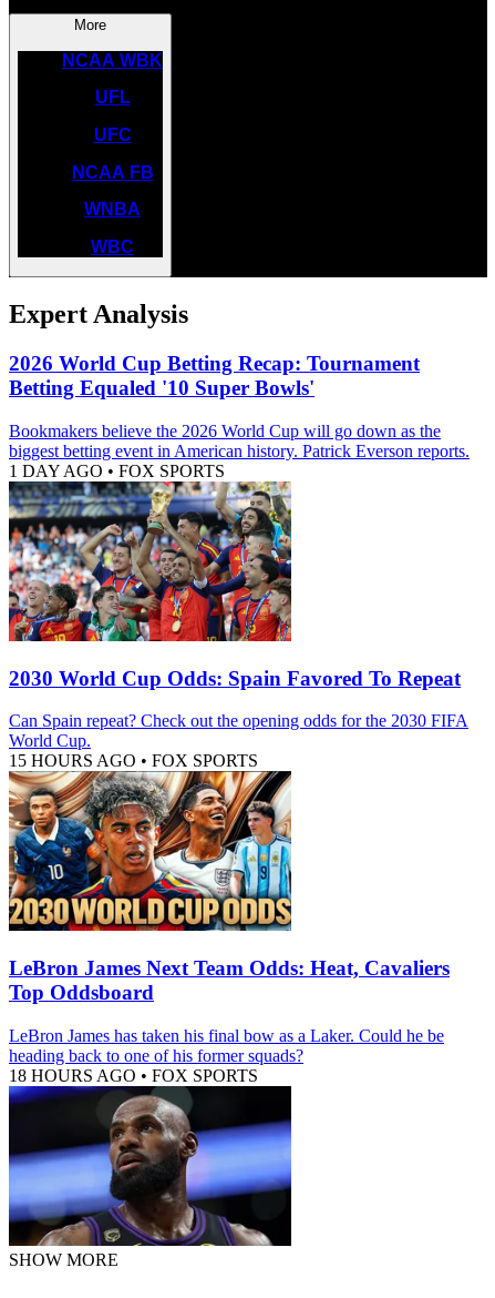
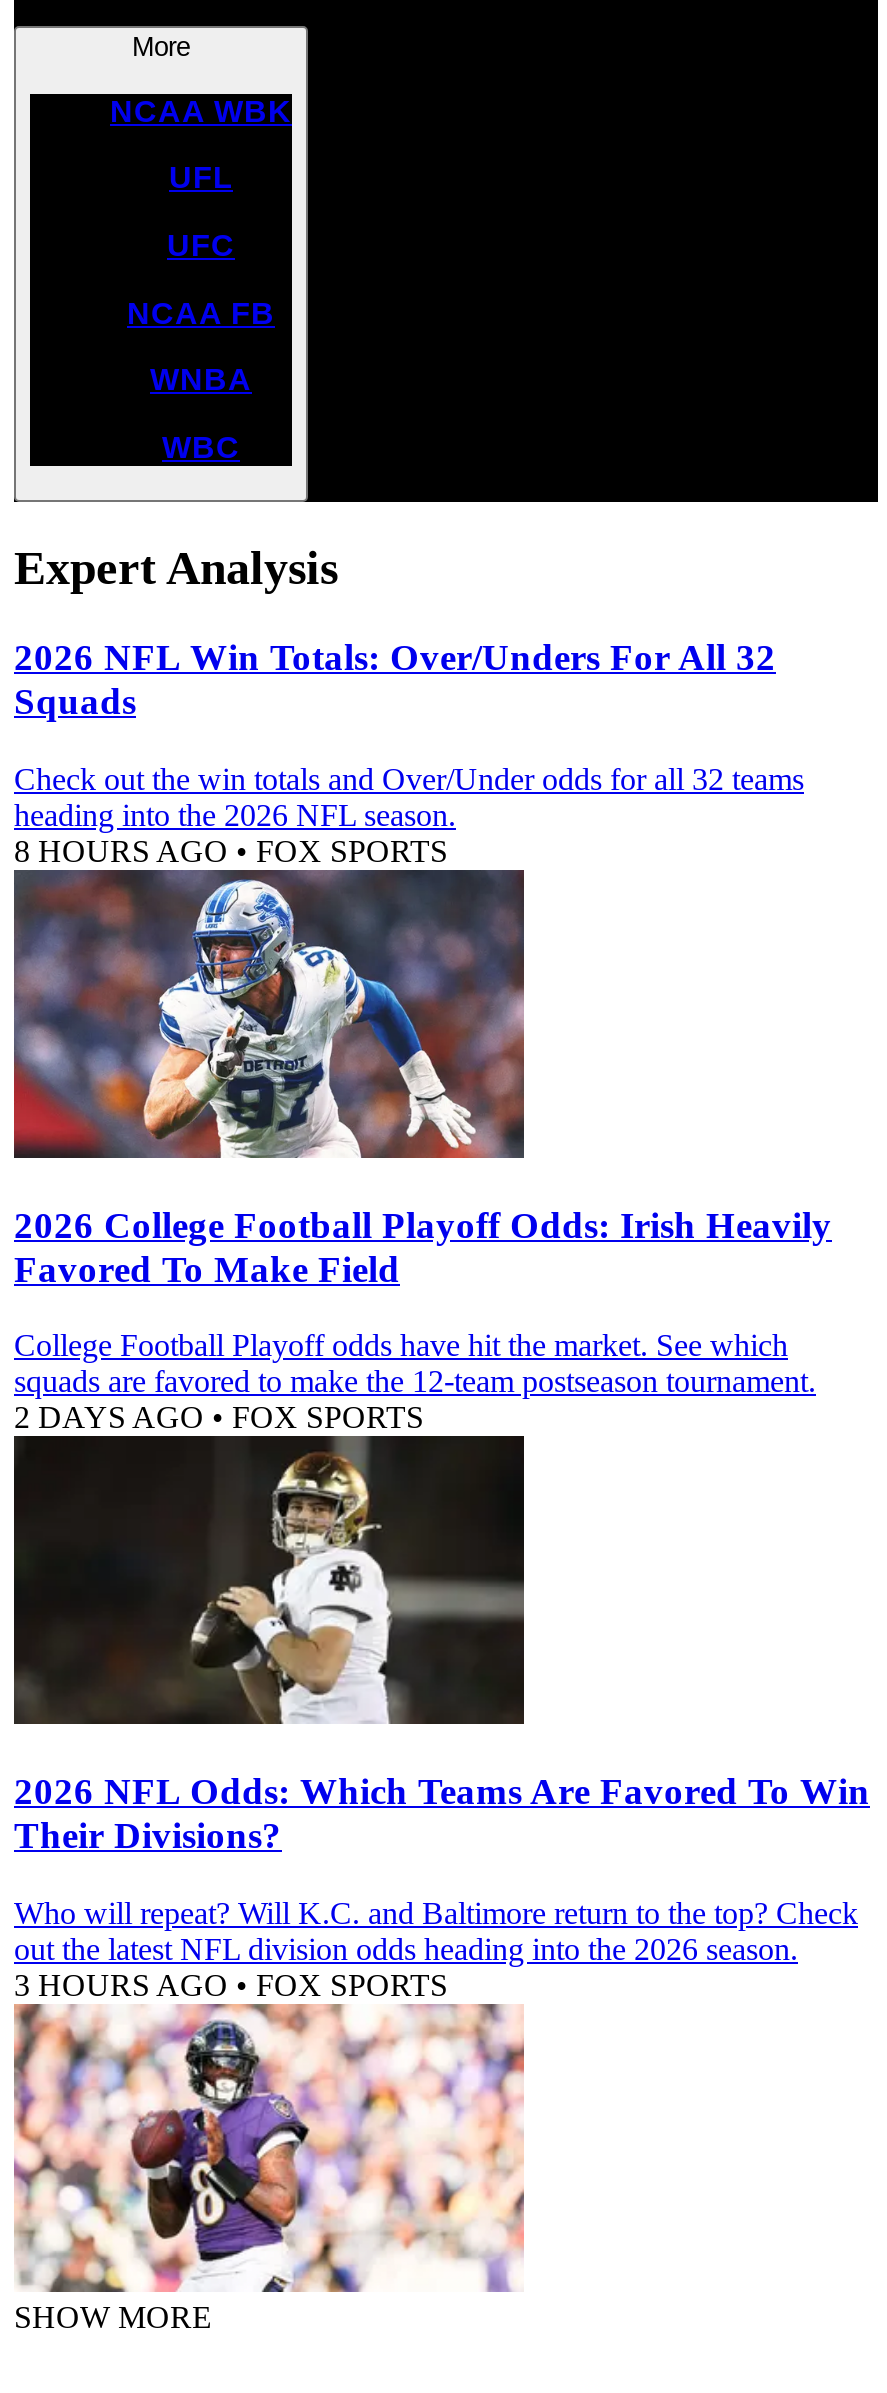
- 2026 World Cup Betting Recap: Tournament
- Betting Equaled '10 Super Bowls'
+ 2026 NFL Win Totals: Over/Unders For All 32
+ Squads

- Bookmakers believe the 2026 World Cup will go down as the
- biggest betting event in American history. Patrick Everson reports.
- 1 DAY AGO • FOX SPORTS
+ Check out the win totals and Over/Under odds for all 32 teams
+ heading into the 2026 NFL season.
+ 8 HOURS AGO • FOX SPORTS

- [image]
- 2030 World Cup Odds: Spain Favored To Repeat
+ [image]
+ 2026 College Football Playoff Odds: Irish Heavily
+ Favored To Make Field

- Can Spain repeat? Check out the opening odds for the 2030 FIFA
- World Cup.
- 15 HOURS AGO • FOX SPORTS
+ College Football Playoff odds have hit the market. See which
+ squads are favored to make the 12-team postseason tournament.
+ 2 DAYS AGO • FOX SPORTS

- [image]
- LeBron James Next Team Odds: Heat, Cavaliers
- Top Oddsboard
+ [image]
+ 2026 NFL Odds: Which Teams Are Favored To Win
+ Their Divisions?

- LeBron James has taken his final bow as a Laker. Could he be
- heading back to one of his former squads?
- 18 HOURS AGO • FOX SPORTS
+ Who will repeat? Will K.C. and Baltimore return to the top? Check
+ out the latest NFL division odds heading into the 2026 season.
+ 3 HOURS AGO • FOX SPORTS

- [image]
+ [image]
